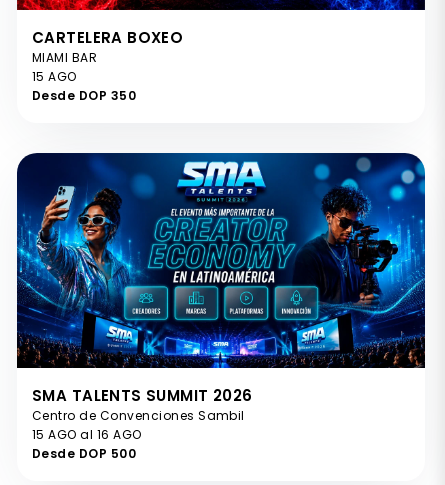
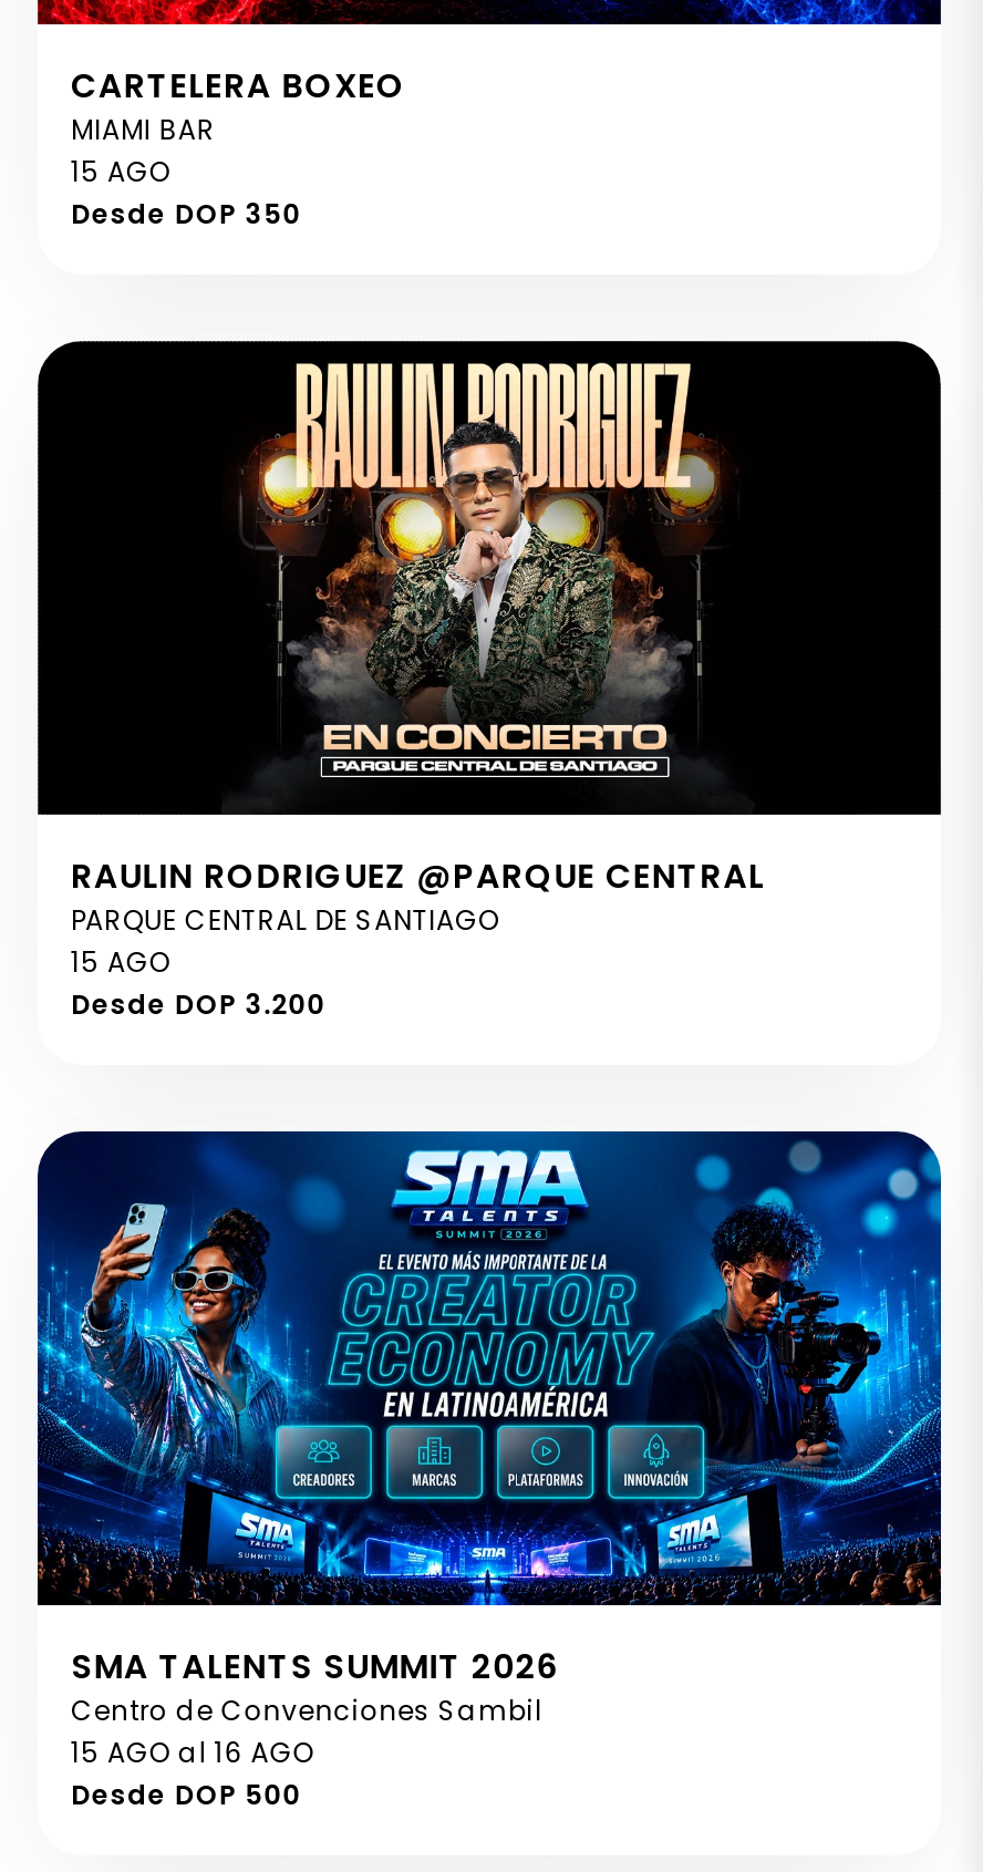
+ [image]
+ RAULIN RODRIGUEZ @PARQUE CENTRAL
+ PARQUE CENTRAL DE SANTIAGO
+ 15 AGO
+ Desde DOP 3.200
